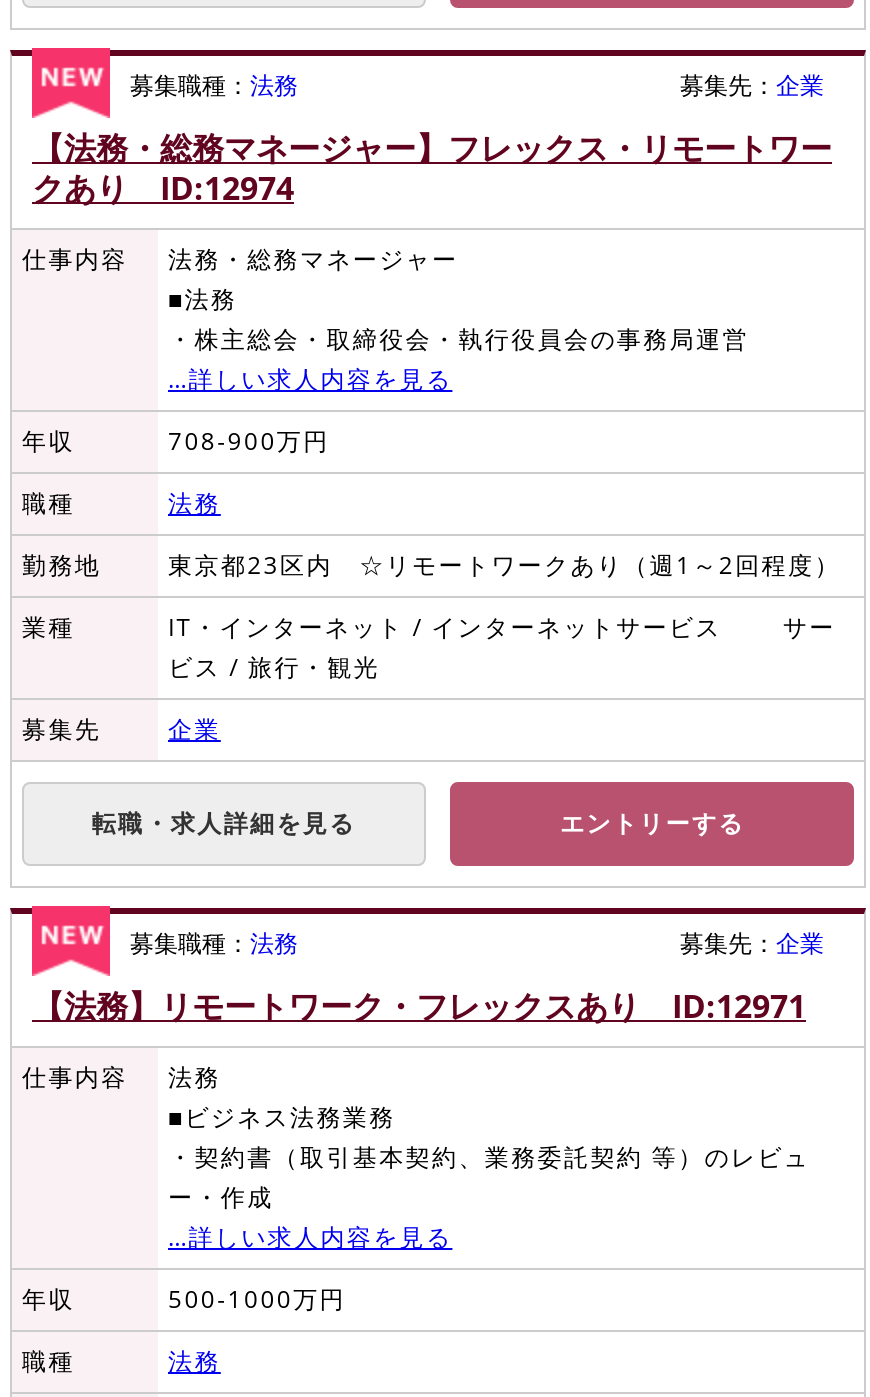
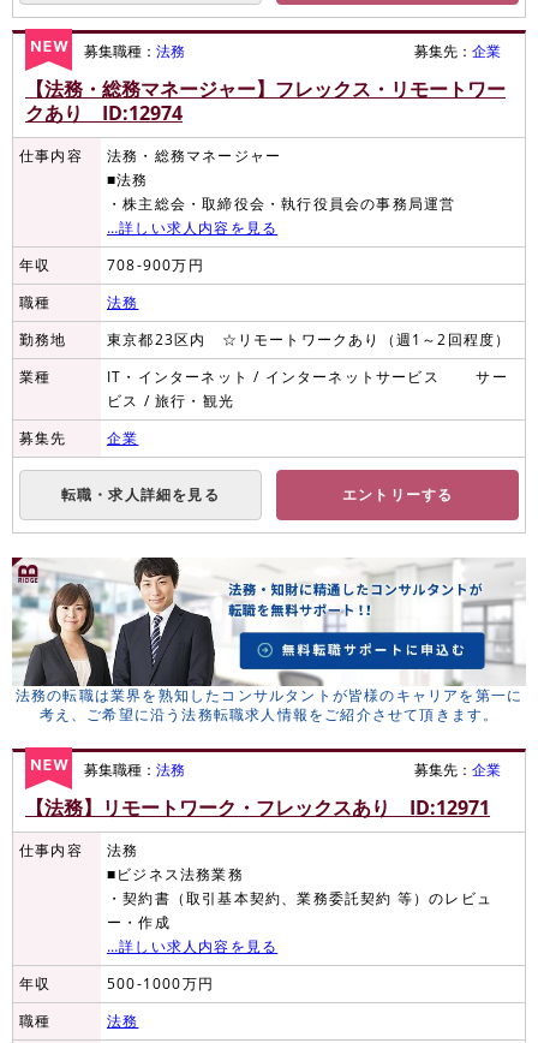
+ [image]
+ 法務の転職は業界を熟知したコンサルタントが皆様のキャリアを第一に
+ 考え、ご希望に沿う法務転職求人情報をご紹介させて頂きます。
